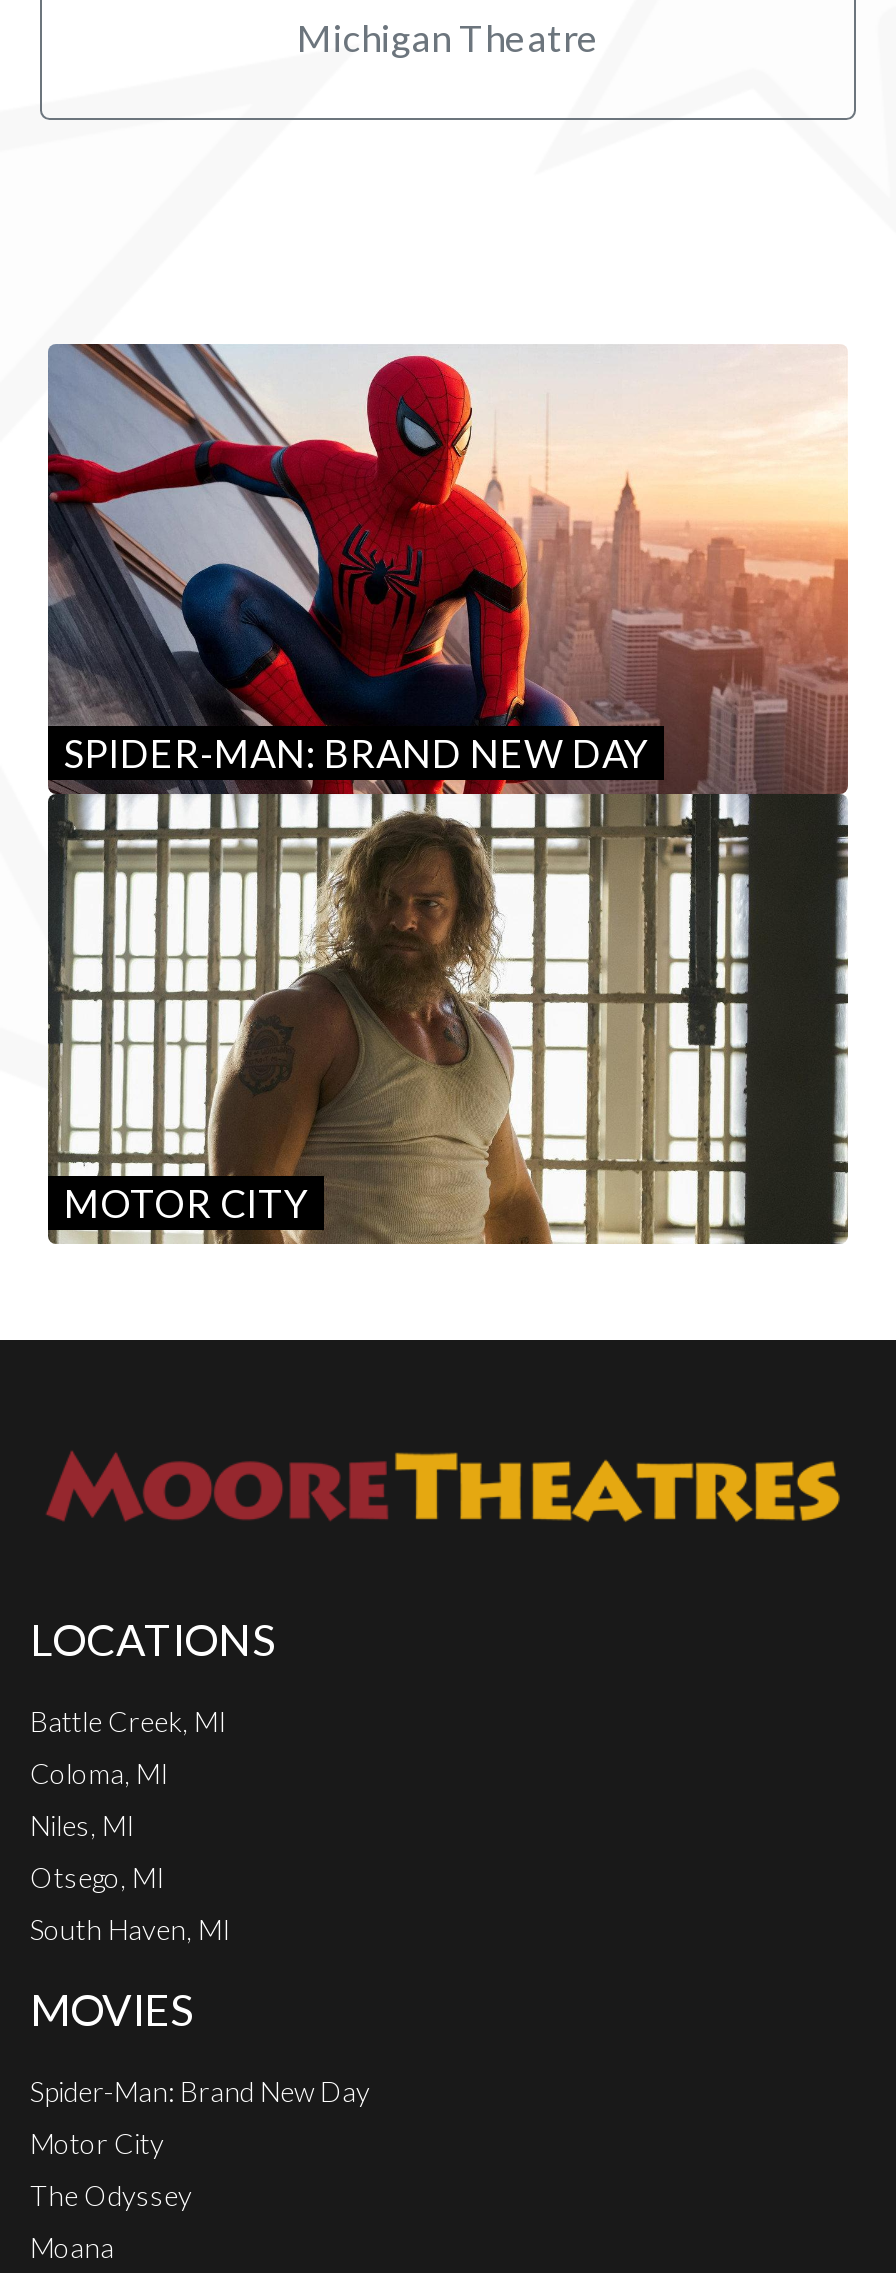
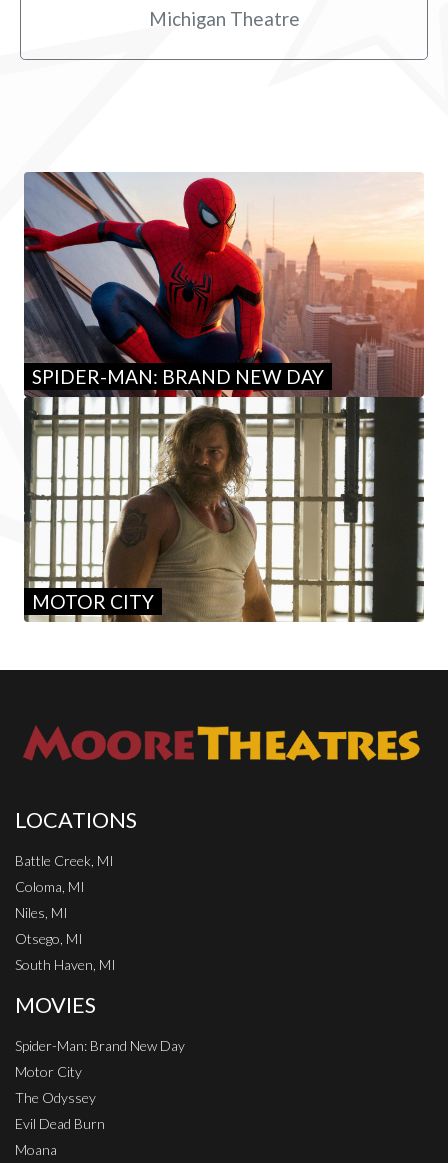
+ Evil Dead Burn
